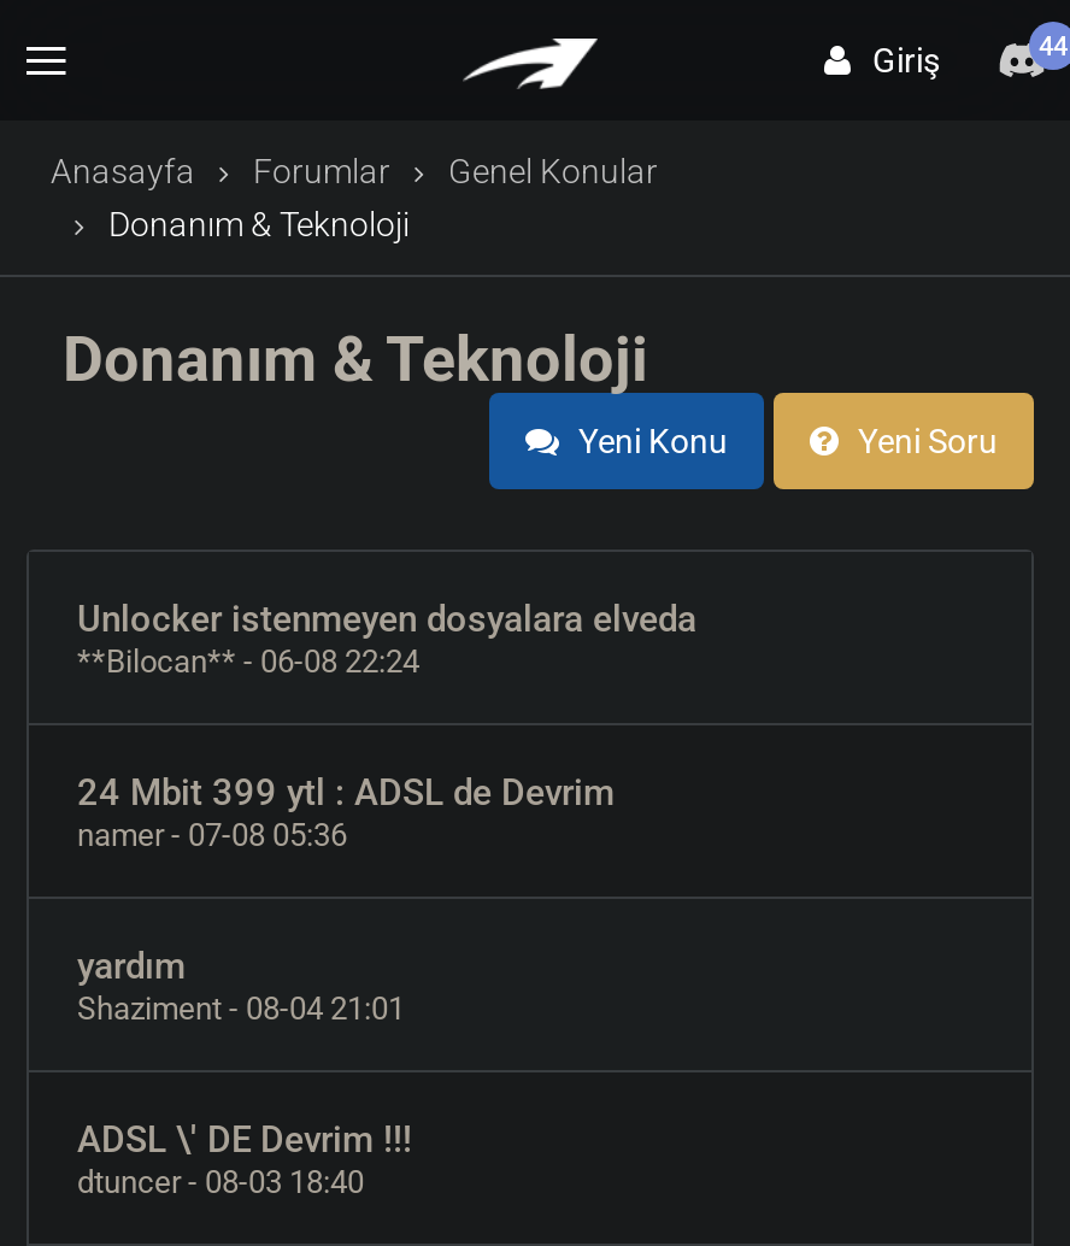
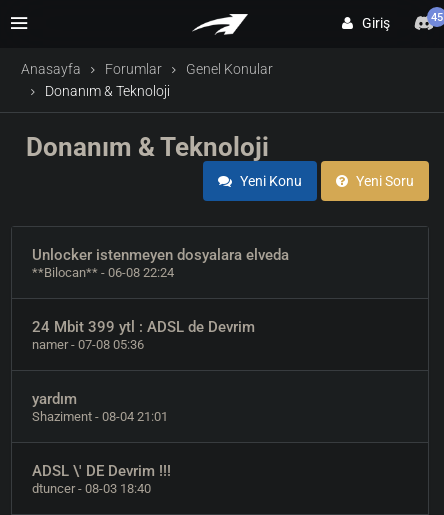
- 44
+ 45
